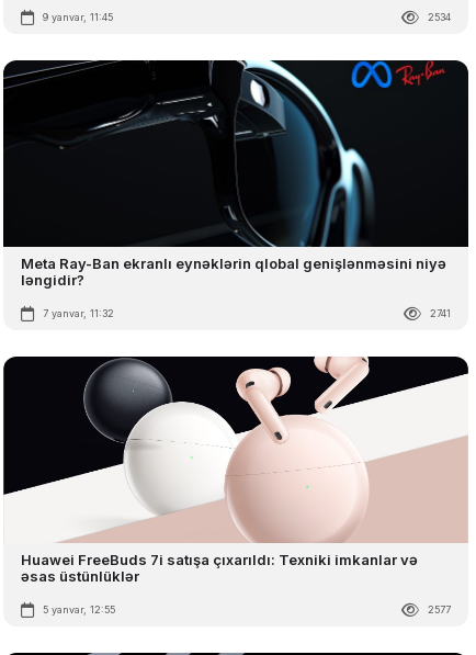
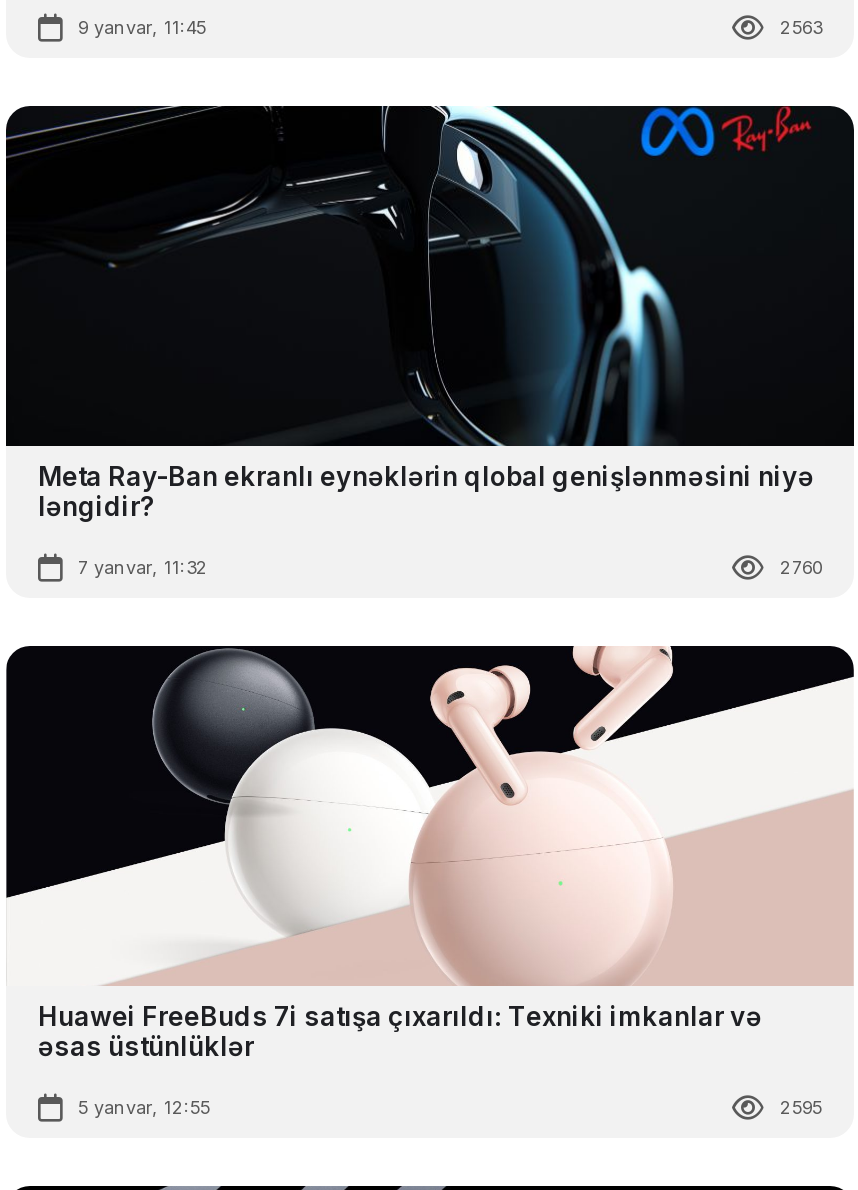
- 2534
+ 2563

- 2741
+ 2760

- 2577
+ 2595
